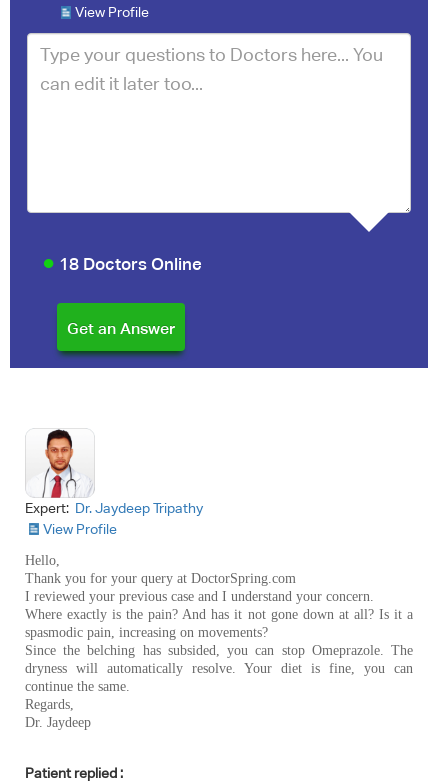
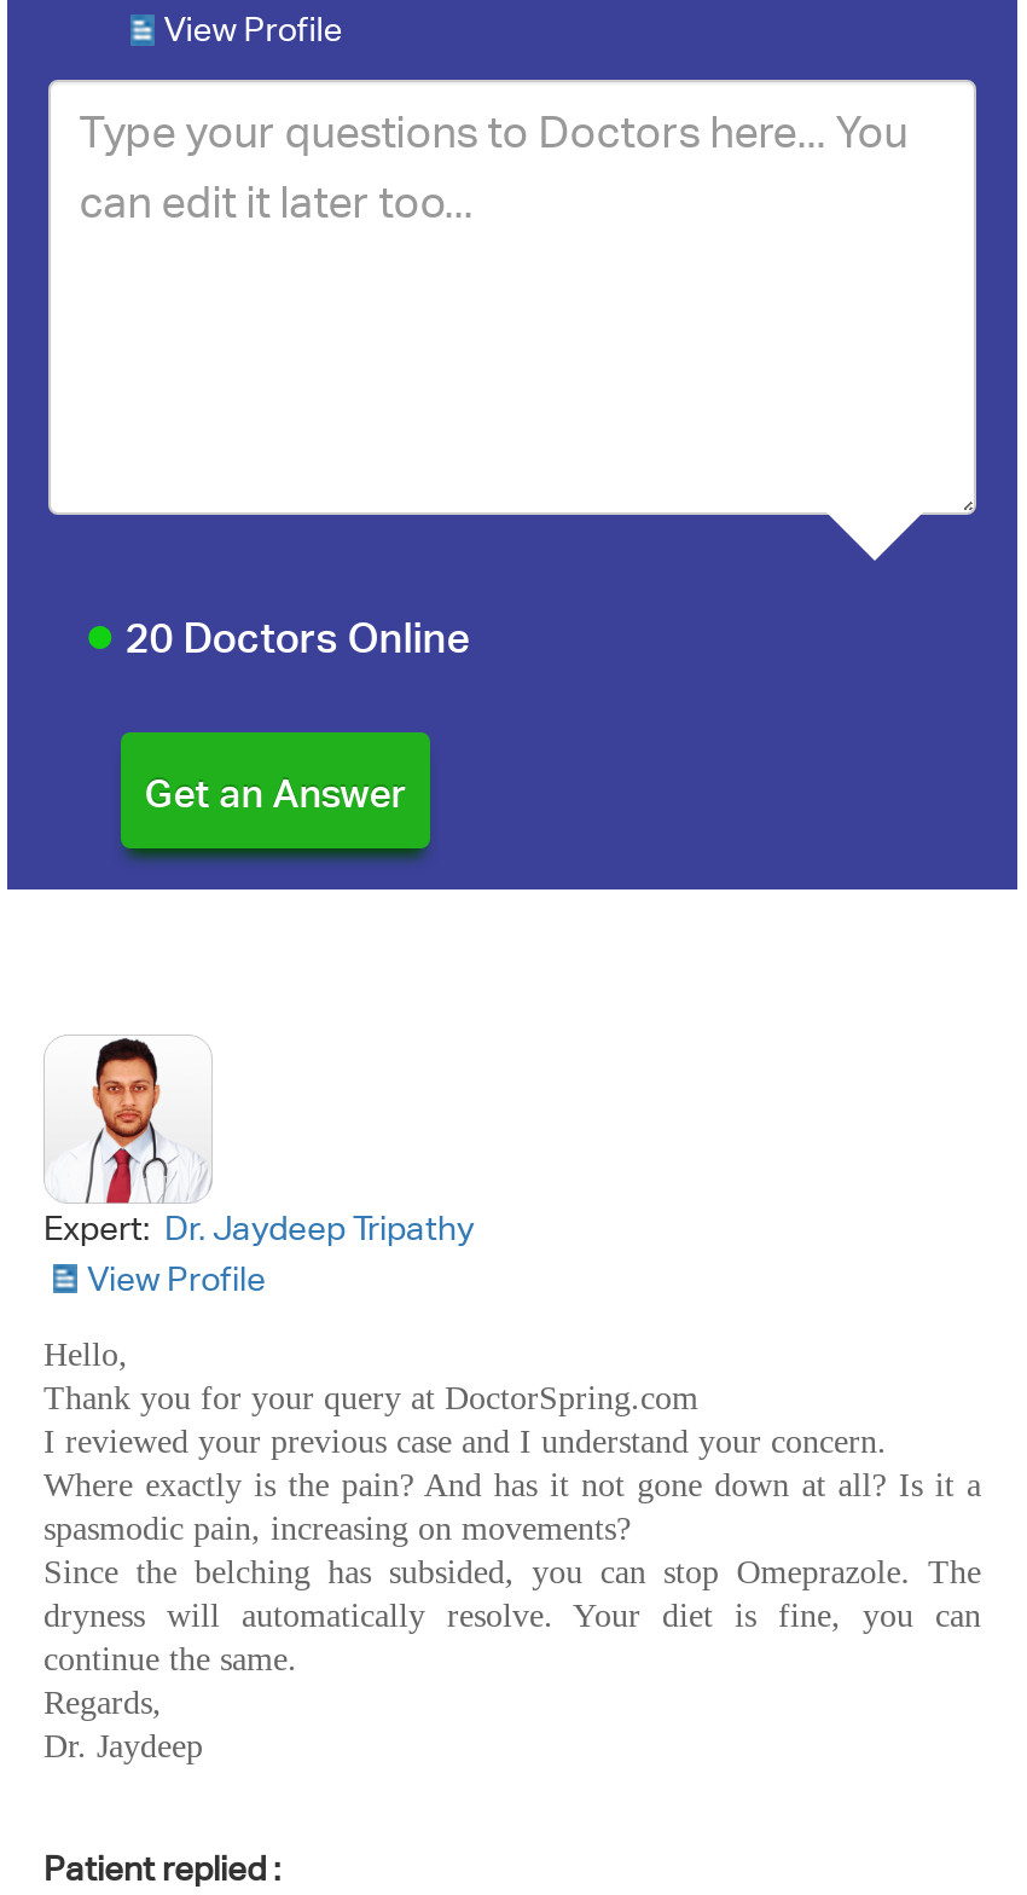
- 18 Doctors Online
+ 20 Doctors Online
